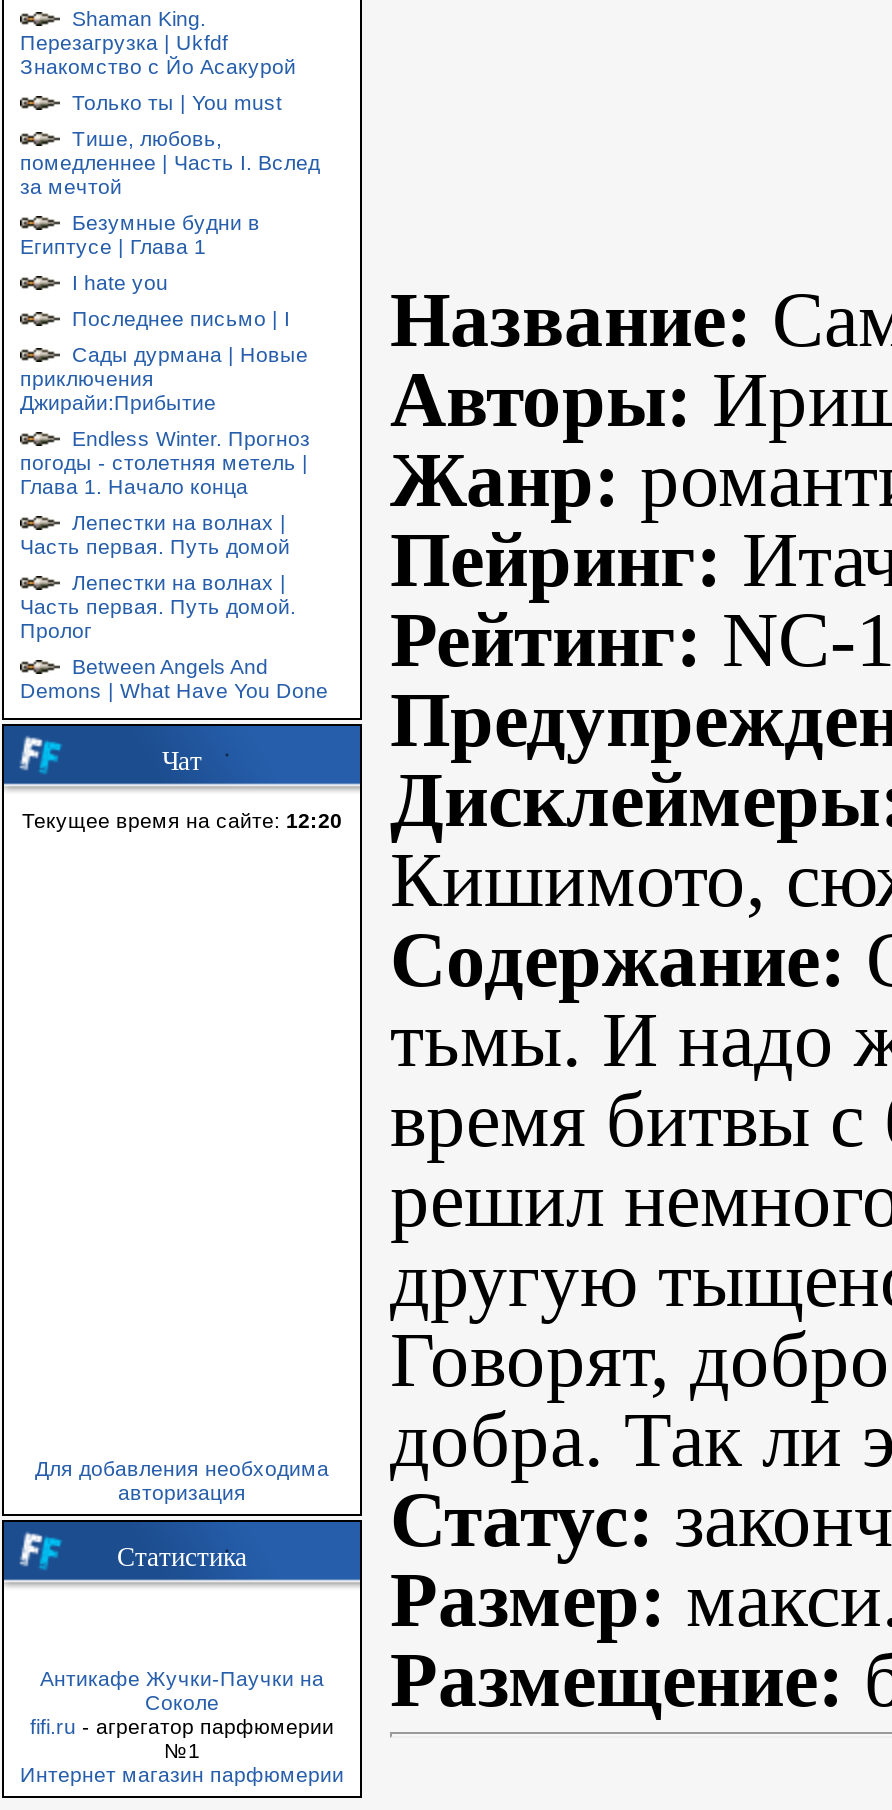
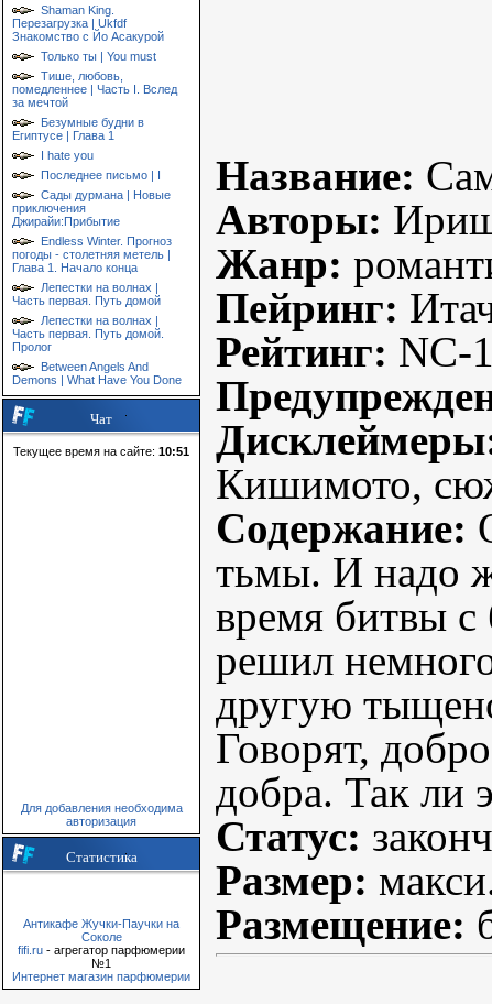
- Текущее время на сайте: 12:20
+ Текущее время на сайте: 10:51
